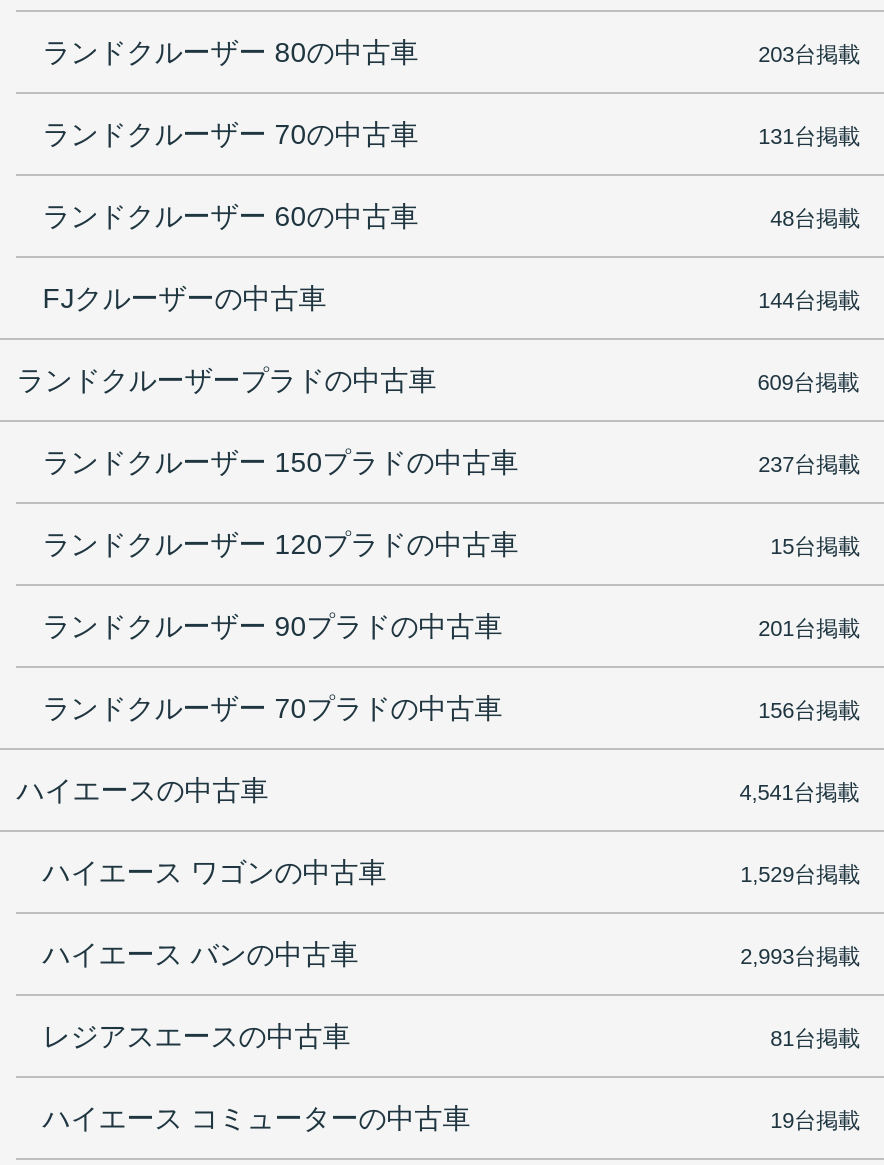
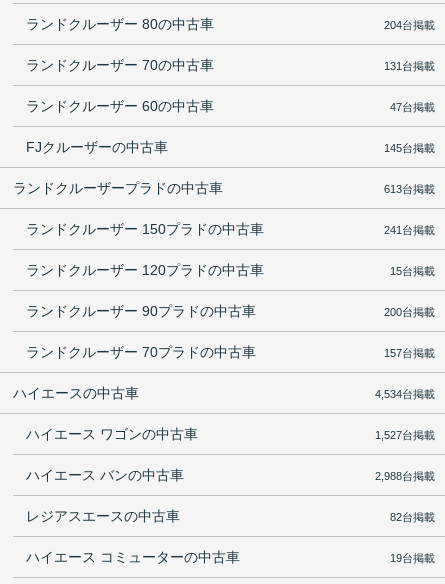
- 203台掲載
+ 204台掲載

- 48台掲載
+ 47台掲載

- 144台掲載
+ 145台掲載

- 609台掲載
+ 613台掲載

- 237台掲載
+ 241台掲載

- 201台掲載
+ 200台掲載

- 156台掲載
+ 157台掲載

- 4,541台掲載
+ 4,534台掲載

- 1,529台掲載
+ 1,527台掲載

- 2,993台掲載
+ 2,988台掲載

- 81台掲載
+ 82台掲載
